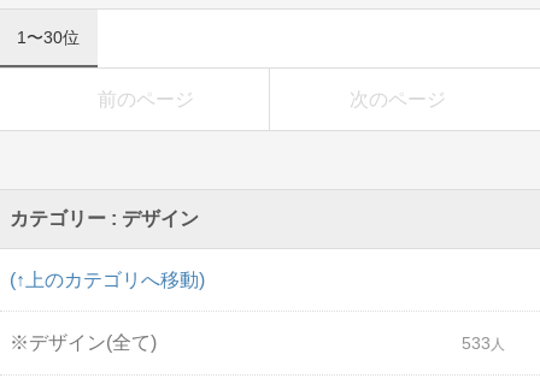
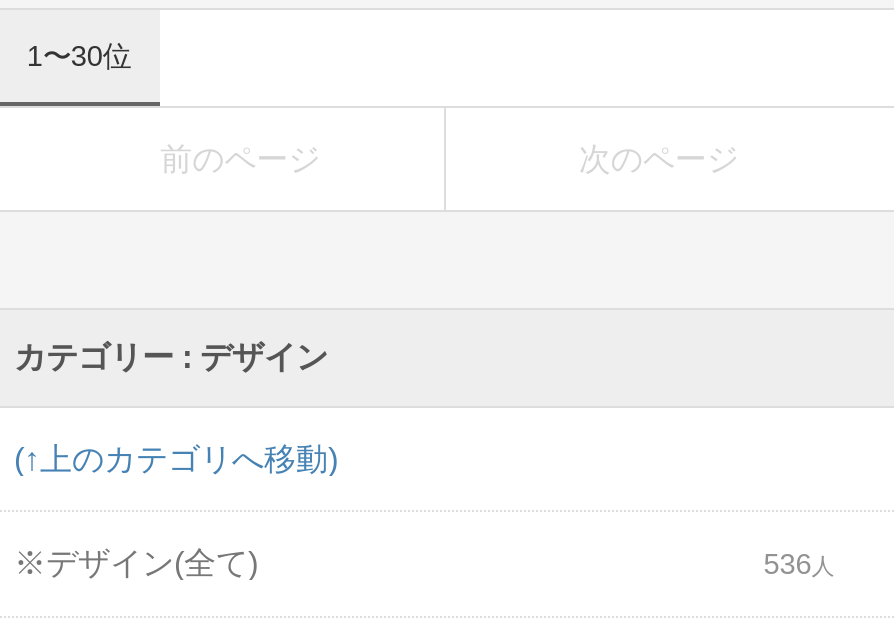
- 533
+ 536
